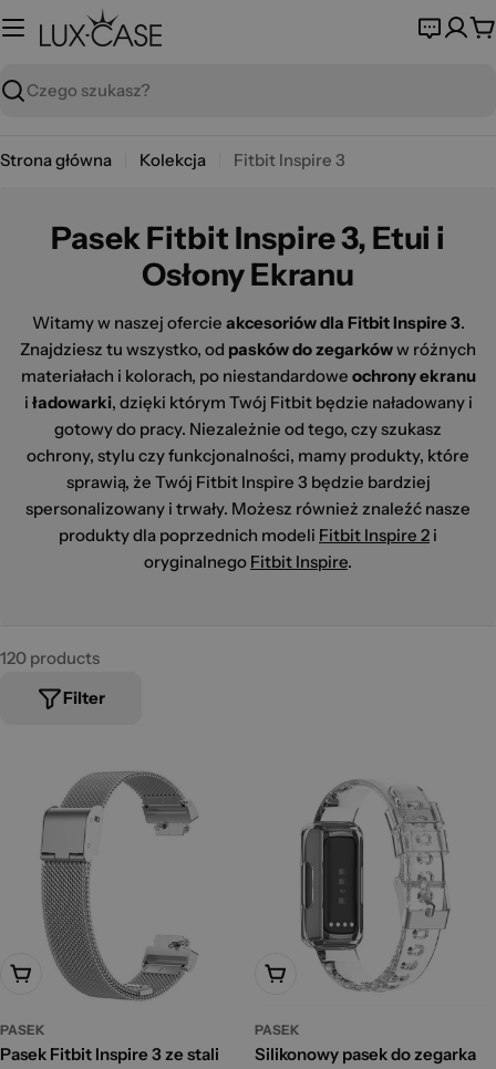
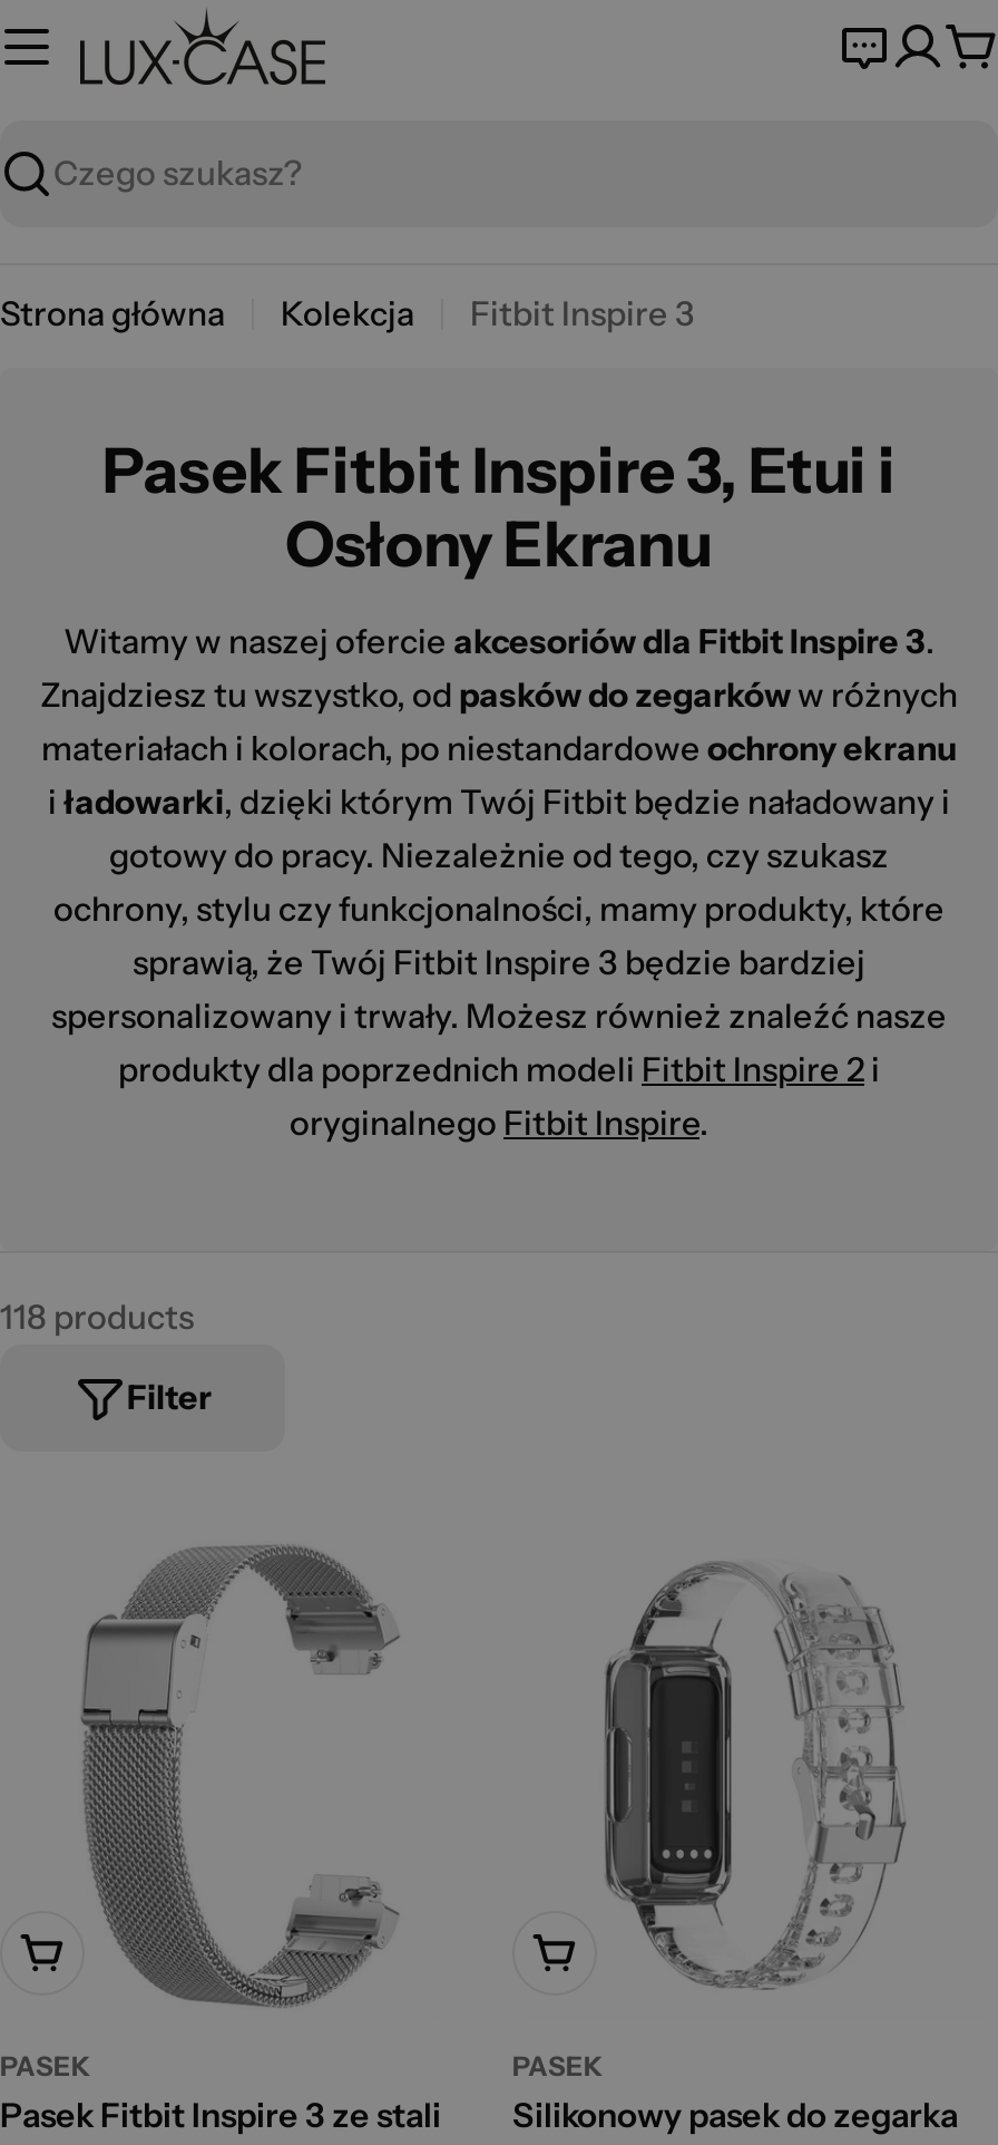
- 120 products
+ 118 products
